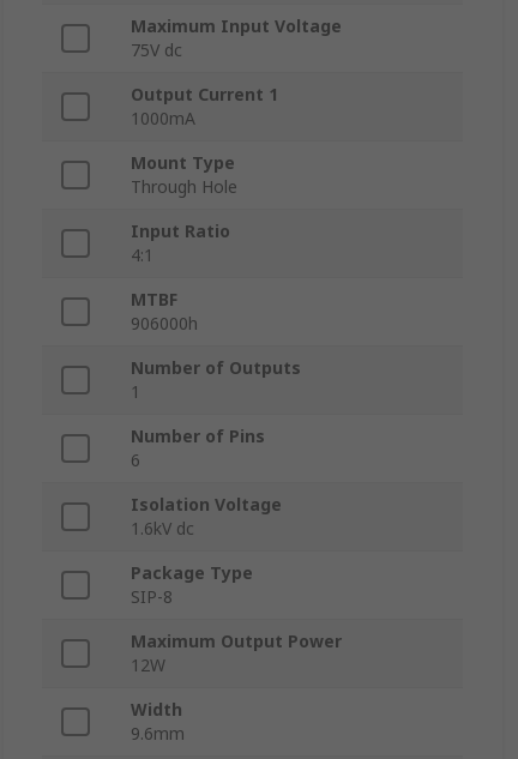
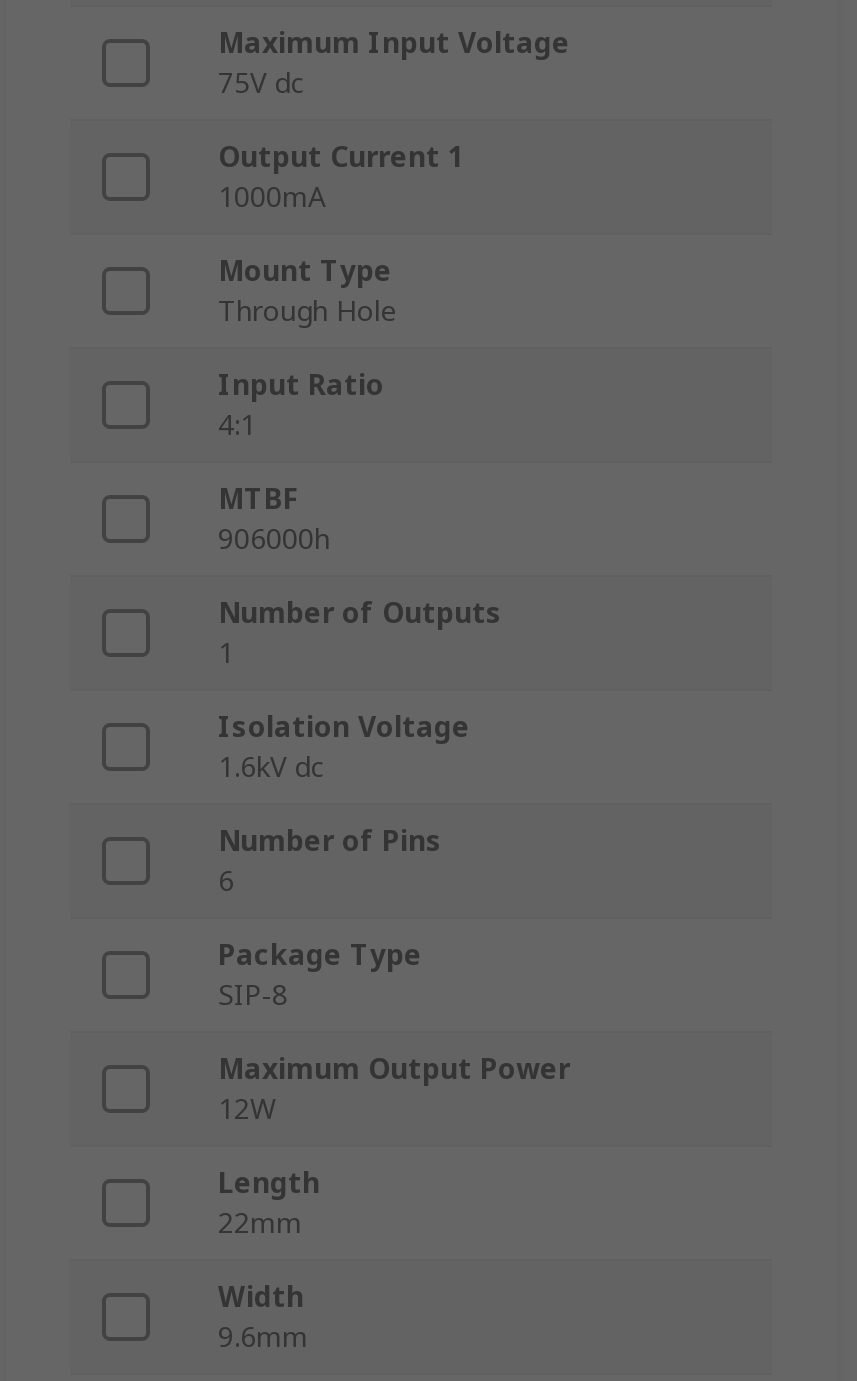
moved up: Isolation Voltage | 1.6kV dc

+ Length
+ 22mm
